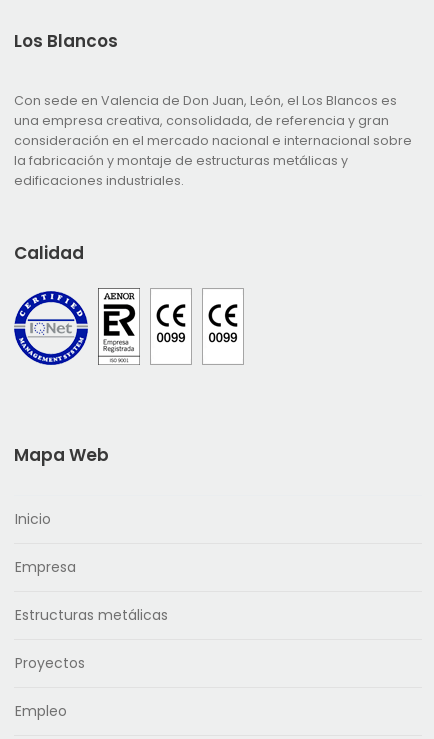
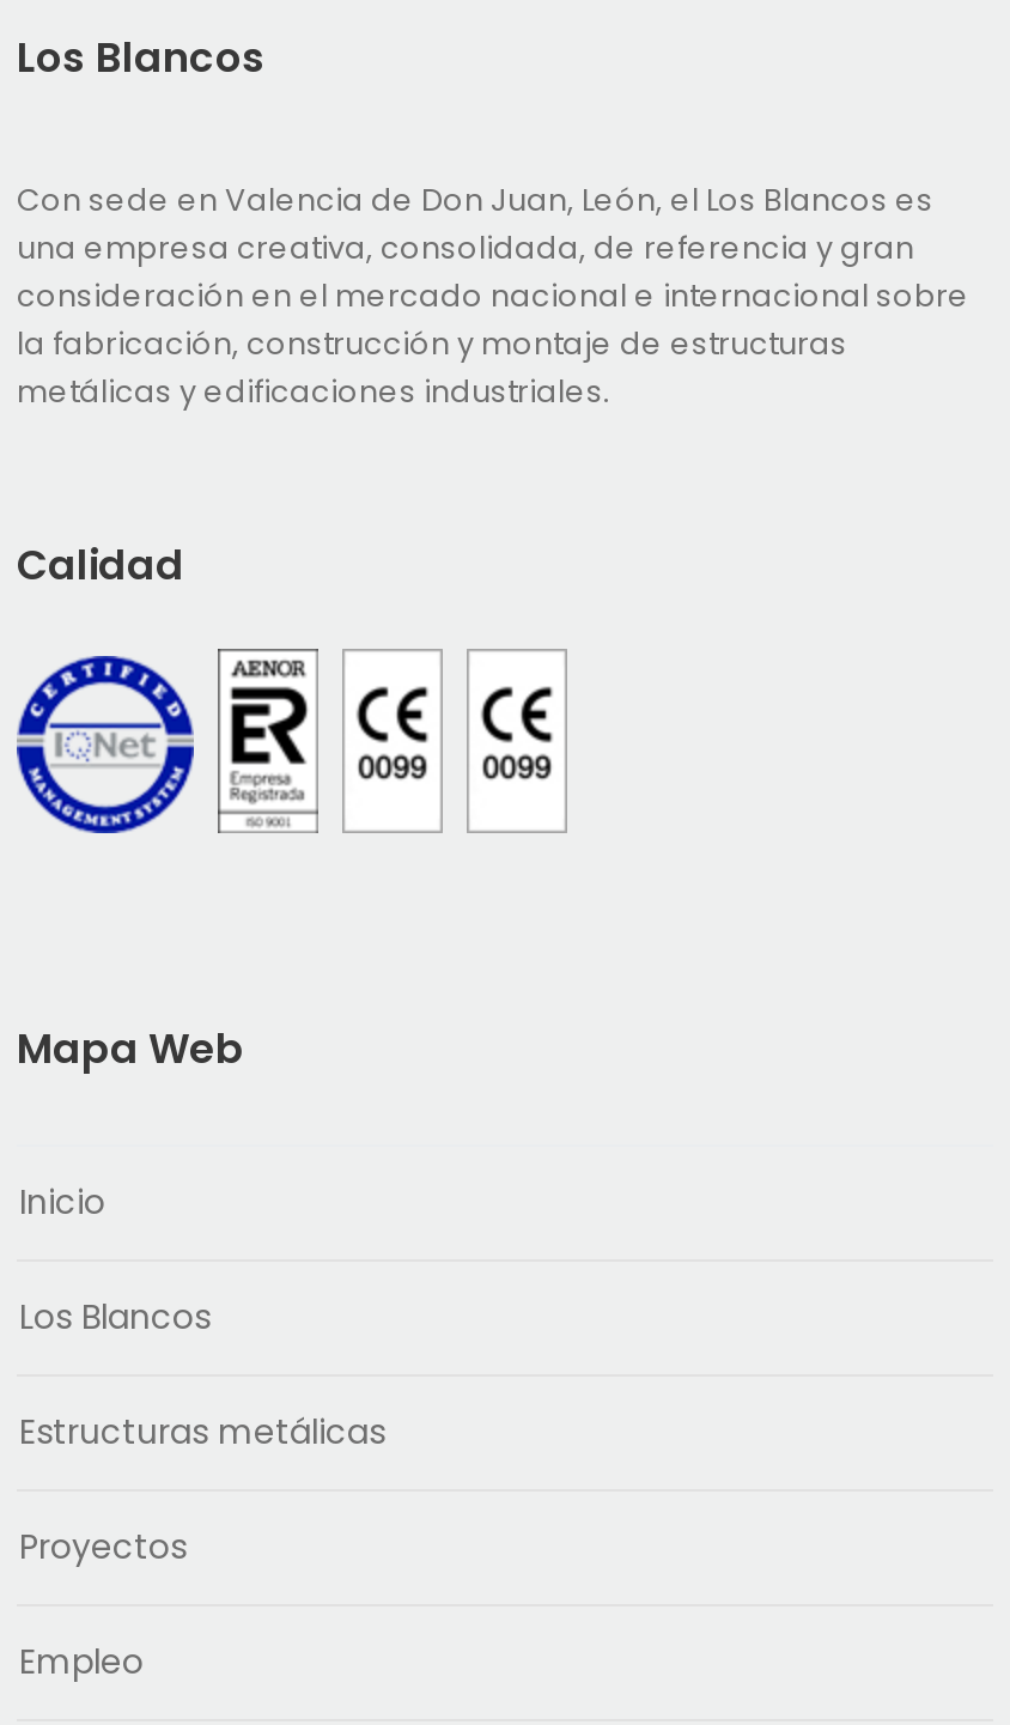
- la fabricación y montaje de estructuras metálicas y
- edificaciones industriales.
+ la fabricación, construcción y montaje de estructuras
+ metálicas y edificaciones industriales.

- Empresa
+ Los Blancos
